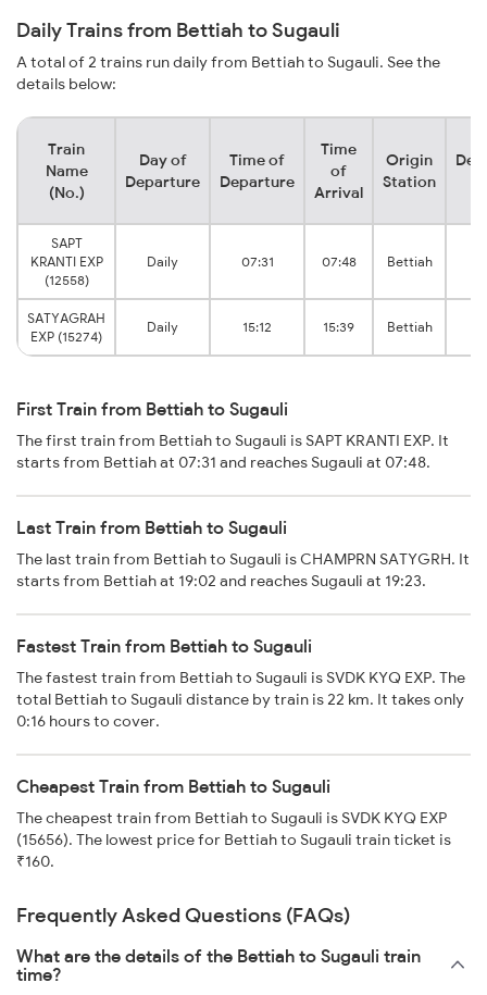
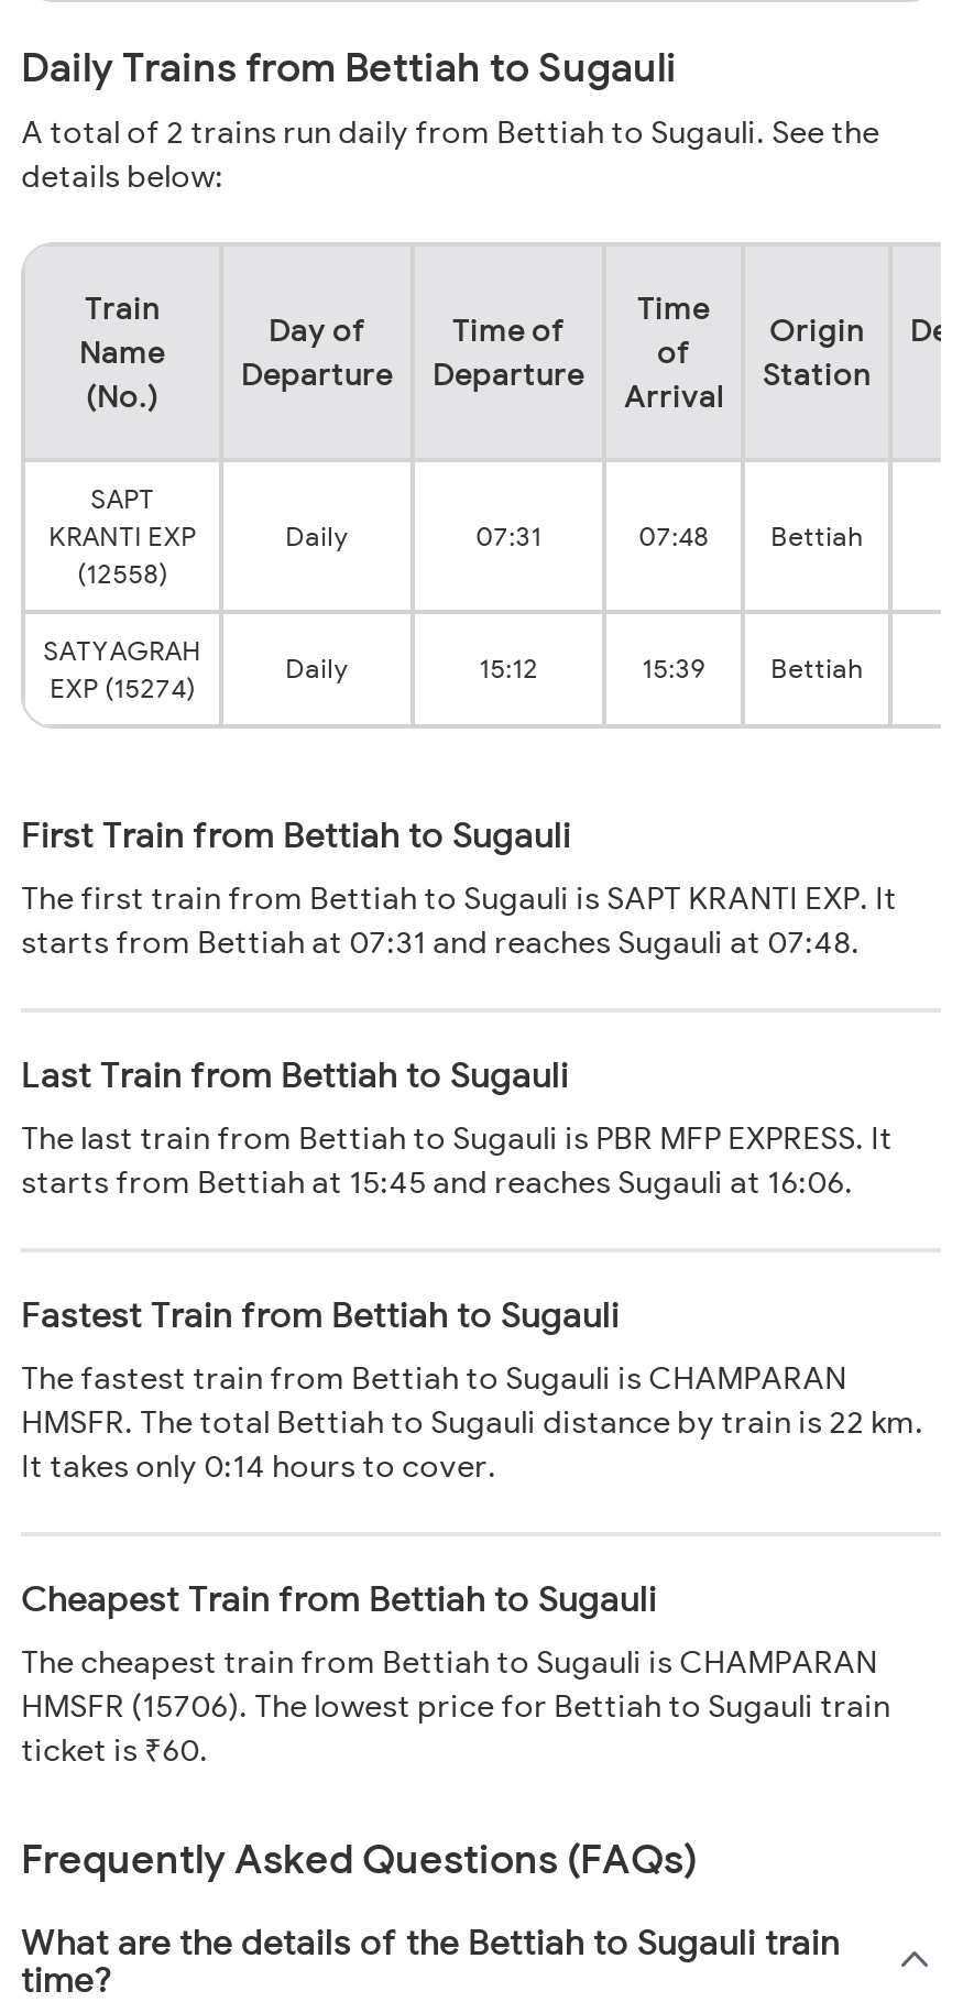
- The last train from Bettiah to Sugauli is CHAMPRN SATYGRH. It
- starts from Bettiah at 19:02 and reaches Sugauli at 19:23.
+ The last train from Bettiah to Sugauli is PBR MFP EXPRESS. It
+ starts from Bettiah at 15:45 and reaches Sugauli at 16:06.

- The fastest train from Bettiah to Sugauli is SVDK KYQ EXP. The
- total Bettiah to Sugauli distance by train is 22 km. It takes only
- 0:16 hours to cover.
+ The fastest train from Bettiah to Sugauli is CHAMPARAN
+ HMSFR. The total Bettiah to Sugauli distance by train is 22 km.
+ It takes only 0:14 hours to cover.

- The cheapest train from Bettiah to Sugauli is SVDK KYQ EXP
- (15656). The lowest price for Bettiah to Sugauli train ticket is
- ₹160.
+ The cheapest train from Bettiah to Sugauli is CHAMPARAN
+ HMSFR (15706). The lowest price for Bettiah to Sugauli train
+ ticket is ₹60.
